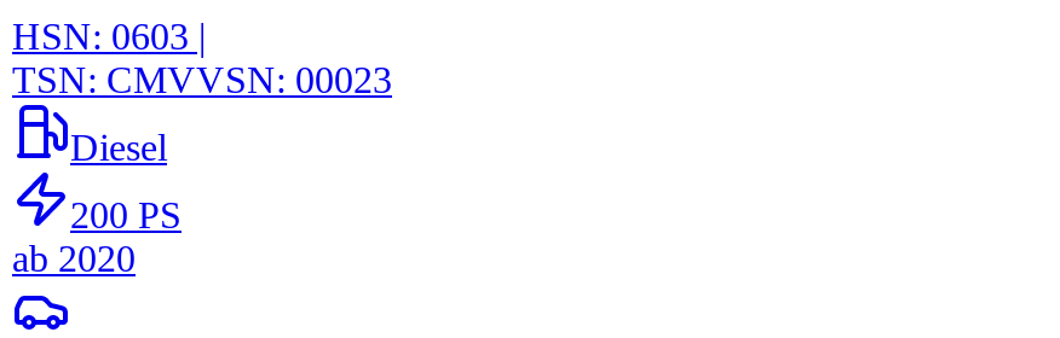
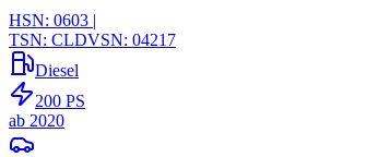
- TSN: CMVVSN: 00023
+ TSN: CLDVSN: 04217
